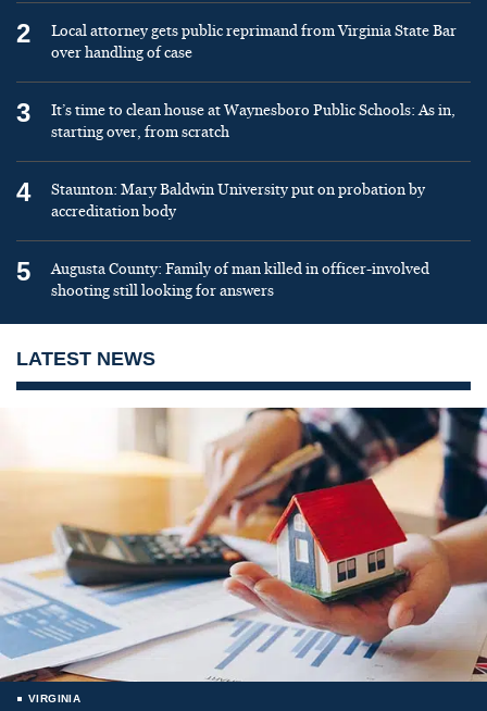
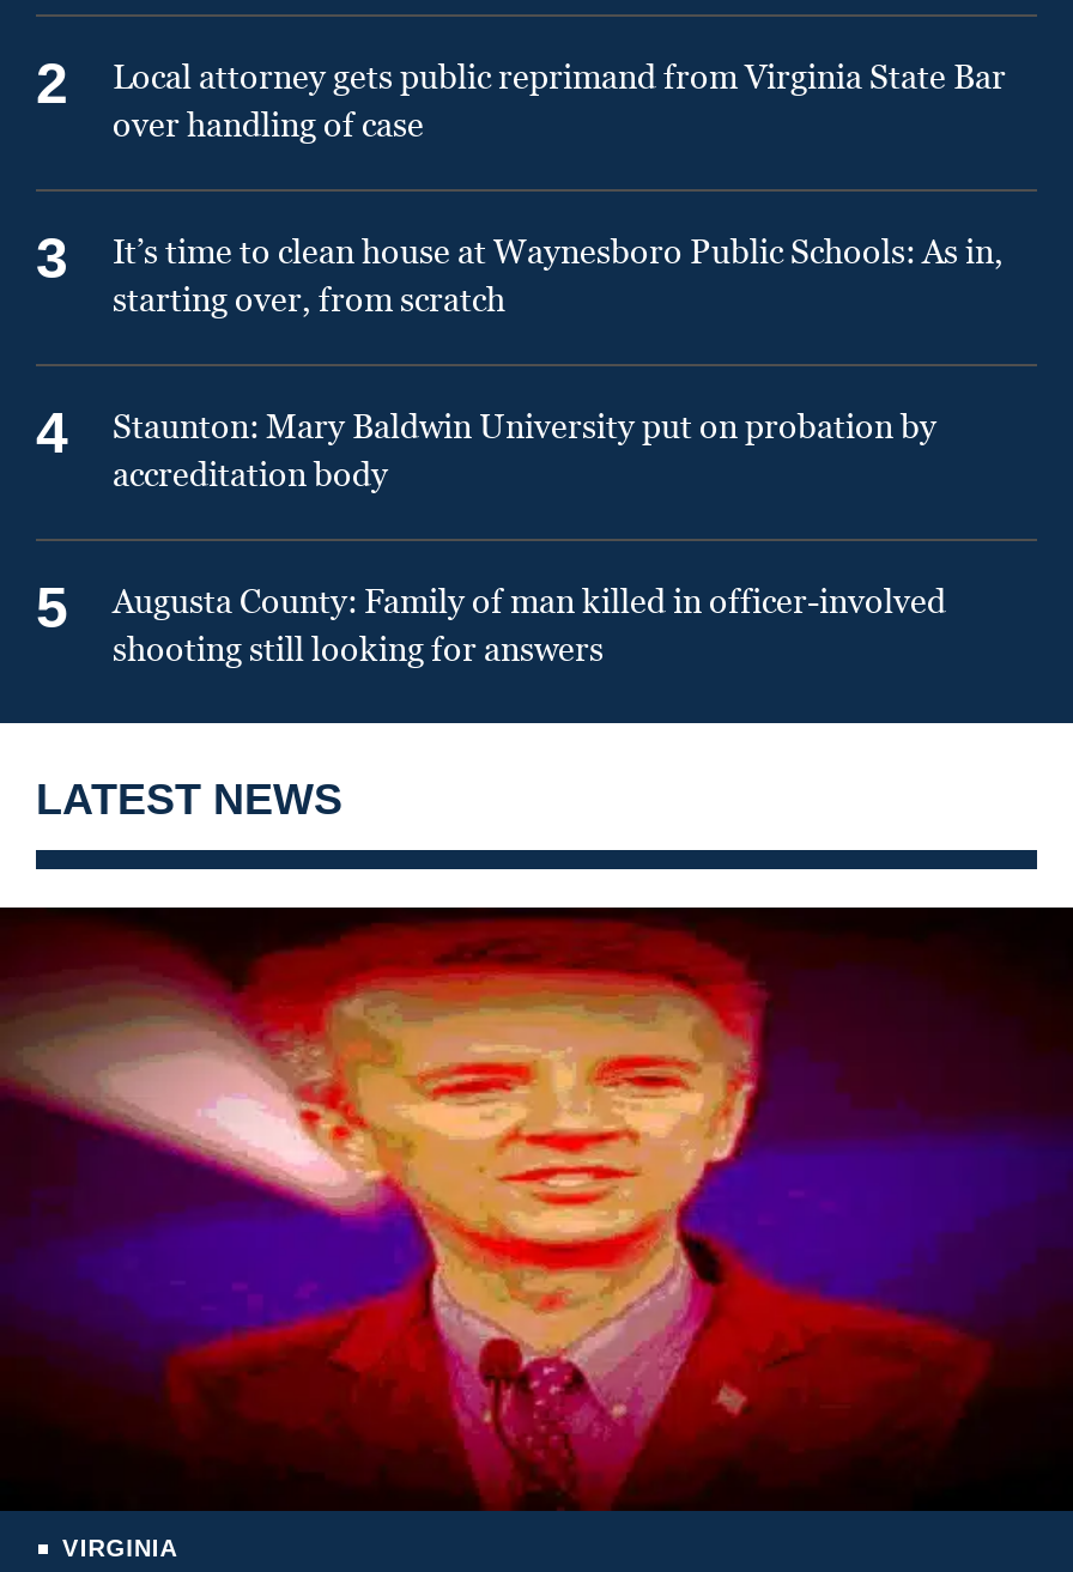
- [image]
+ [image]
